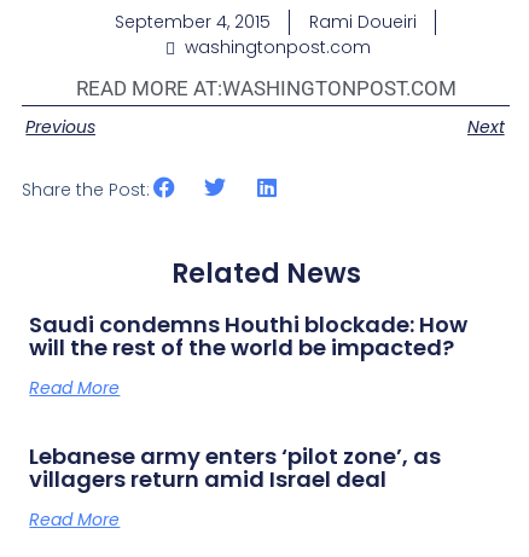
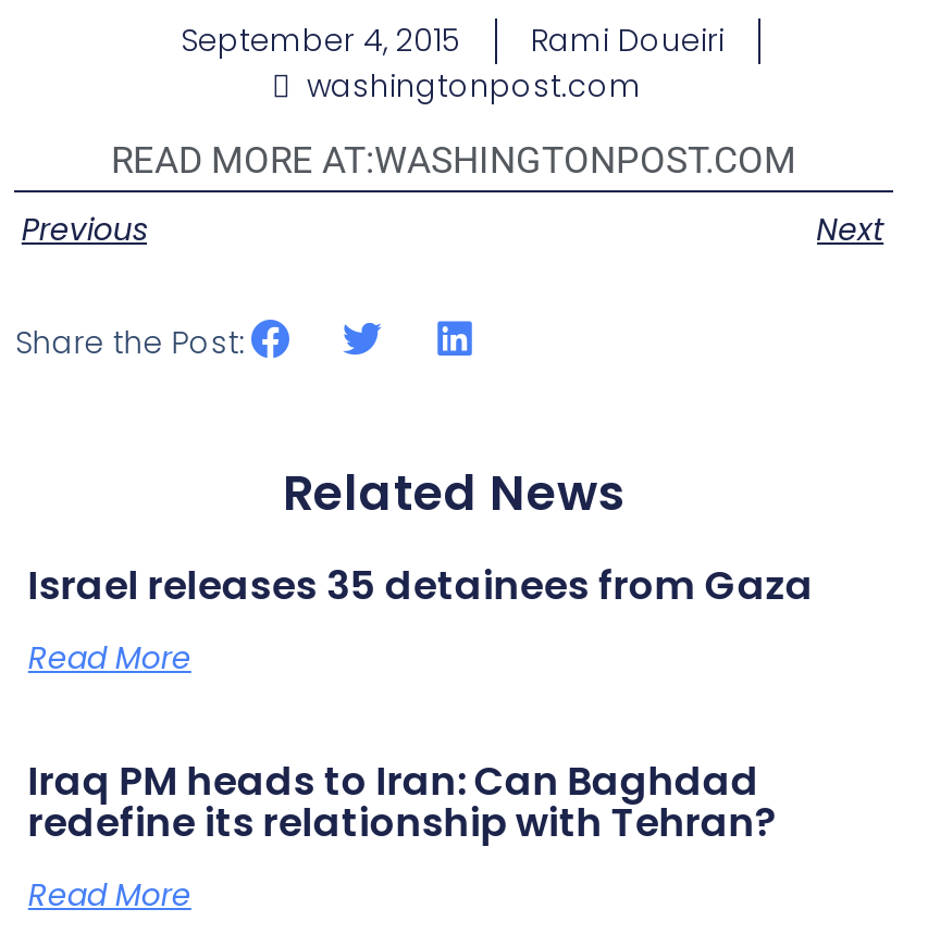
- Saudi condemns Houthi blockade: How
- will the rest of the world be impacted?
+ Israel releases 35 detainees from Gaza

- Lebanese army enters ‘pilot zone’, as
- villagers return amid Israel deal
+ Iraq PM heads to Iran: Can Baghdad
+ redefine its relationship with Tehran?
